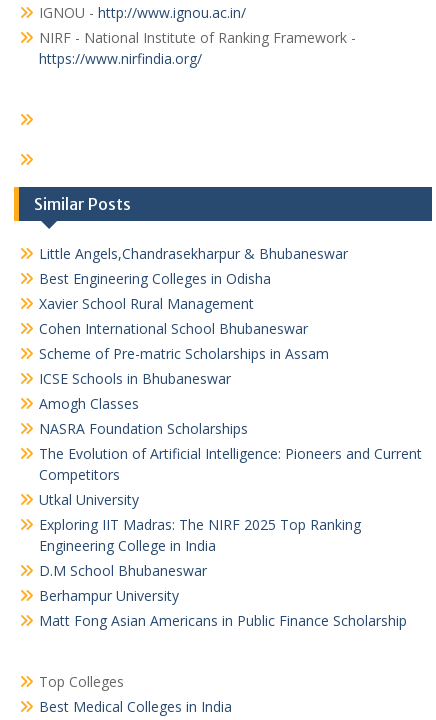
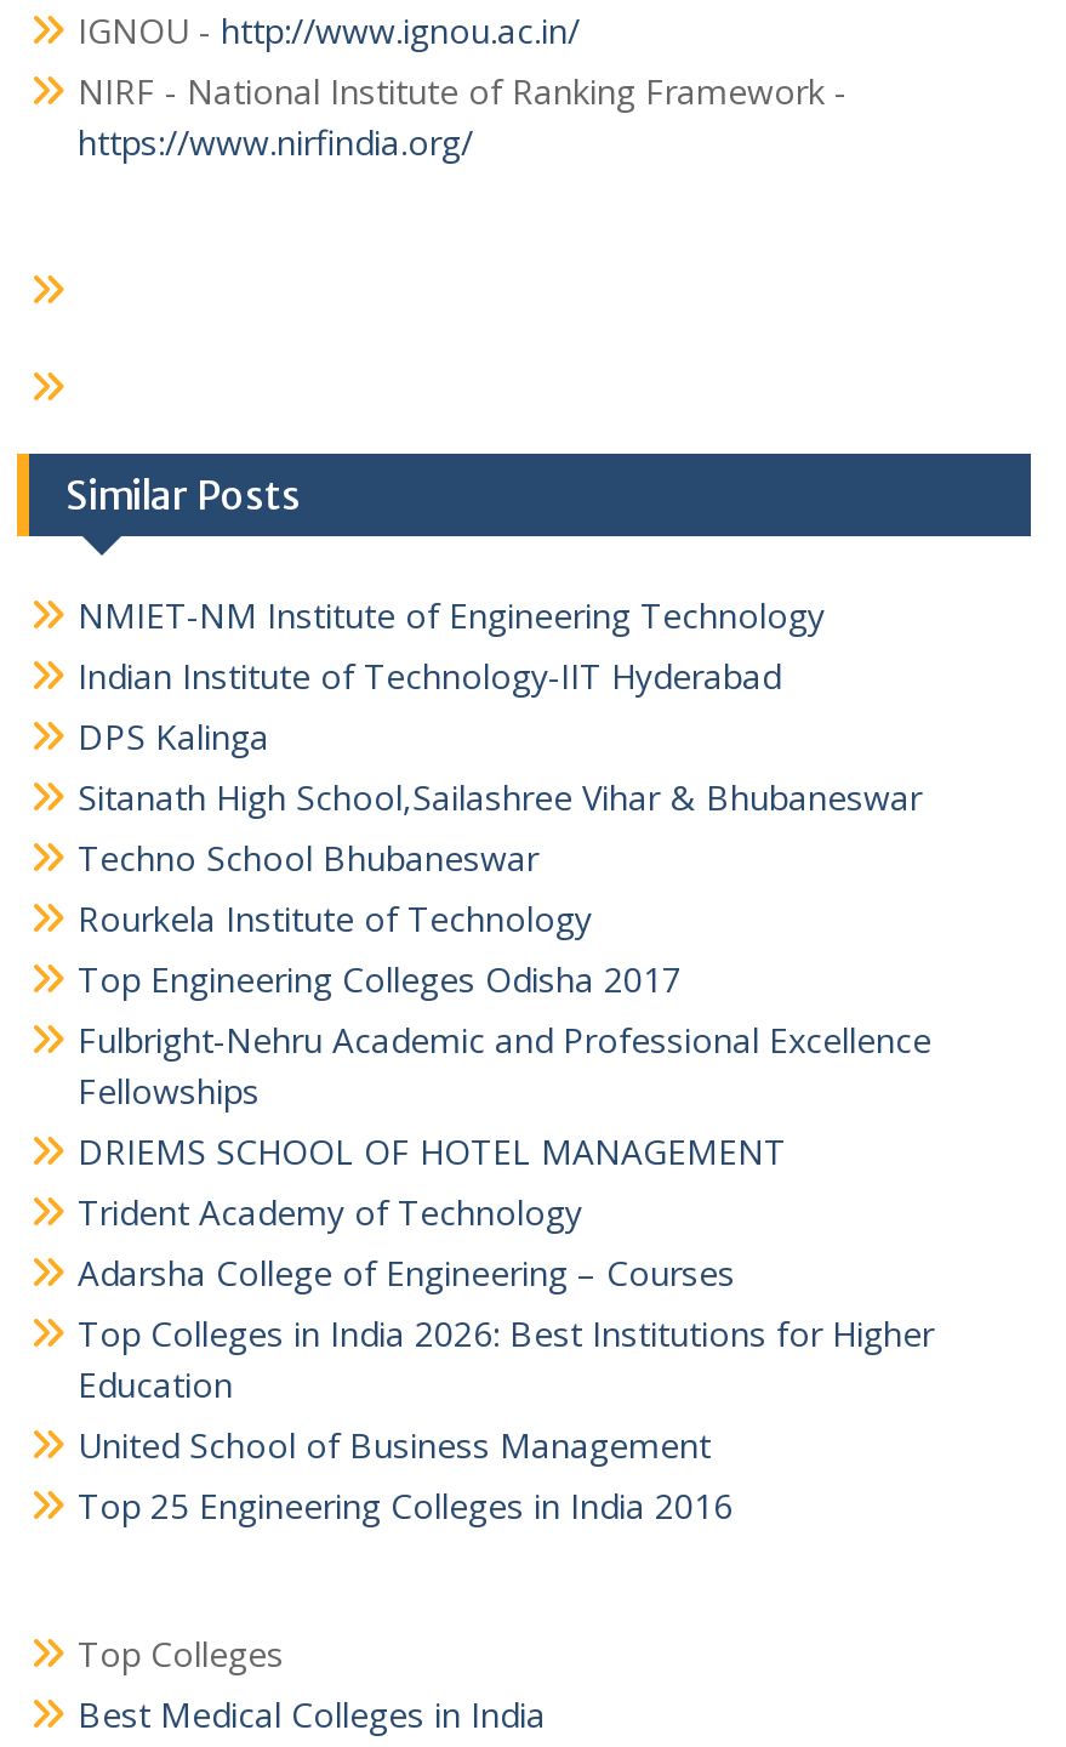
- Little Angels,Chandrasekharpur & Bhubaneswar
- Best Engineering Colleges in Odisha
- Xavier School Rural Management
- Cohen International School Bhubaneswar
- Scheme of Pre-matric Scholarships in Assam
- ICSE Schools in Bhubaneswar
- Amogh Classes
- NASRA Foundation Scholarships
- The Evolution of Artificial Intelligence: Pioneers and Current
- Competitors
- Utkal University
- Exploring IIT Madras: The NIRF 2025 Top Ranking
- Engineering College in India
- D.M School Bhubaneswar
- Berhampur University
- Matt Fong Asian Americans in Public Finance Scholarship
+ NMIET-NM Institute of Engineering Technology
+ Indian Institute of Technology-IIT Hyderabad
+ DPS Kalinga
+ Sitanath High School,Sailashree Vihar & Bhubaneswar
+ Techno School Bhubaneswar
+ Rourkela Institute of Technology
+ Top Engineering Colleges Odisha 2017
+ Fulbright-Nehru Academic and Professional Excellence
+ Fellowships
+ DRIEMS SCHOOL OF HOTEL MANAGEMENT
+ Trident Academy of Technology
+ Adarsha College of Engineering – Courses
+ Top Colleges in India 2026: Best Institutions for Higher
+ Education
+ United School of Business Management
+ Top 25 Engineering Colleges in India 2016
